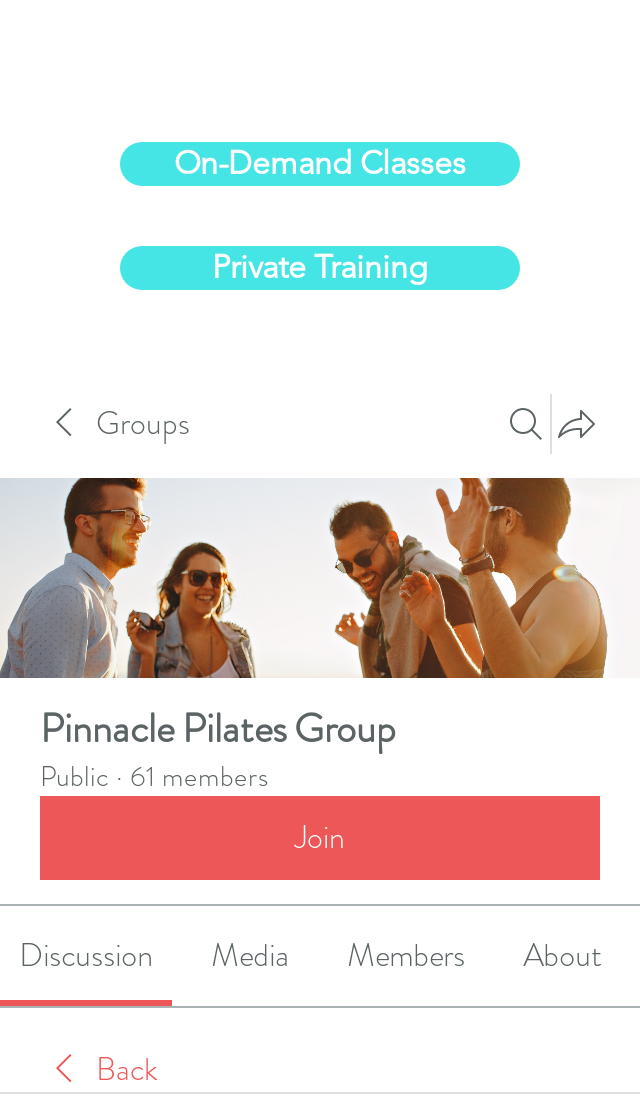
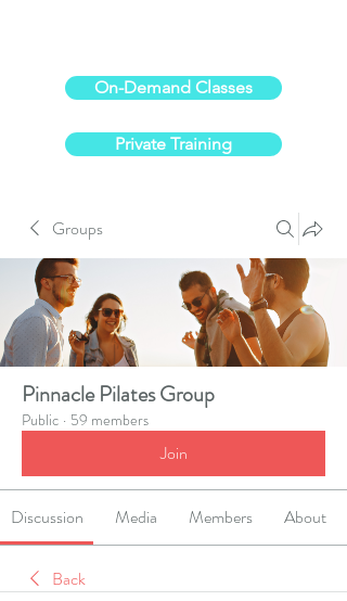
- Public · 61 members
+ Public · 59 members
